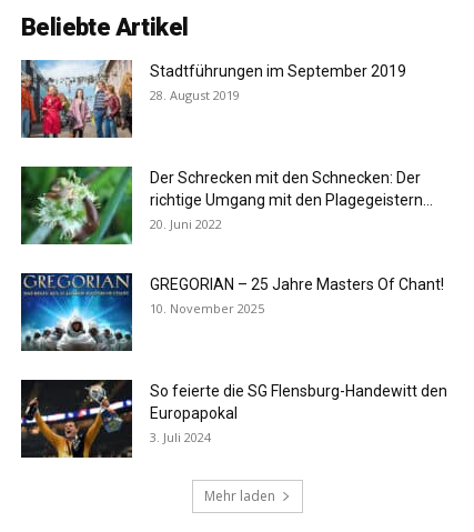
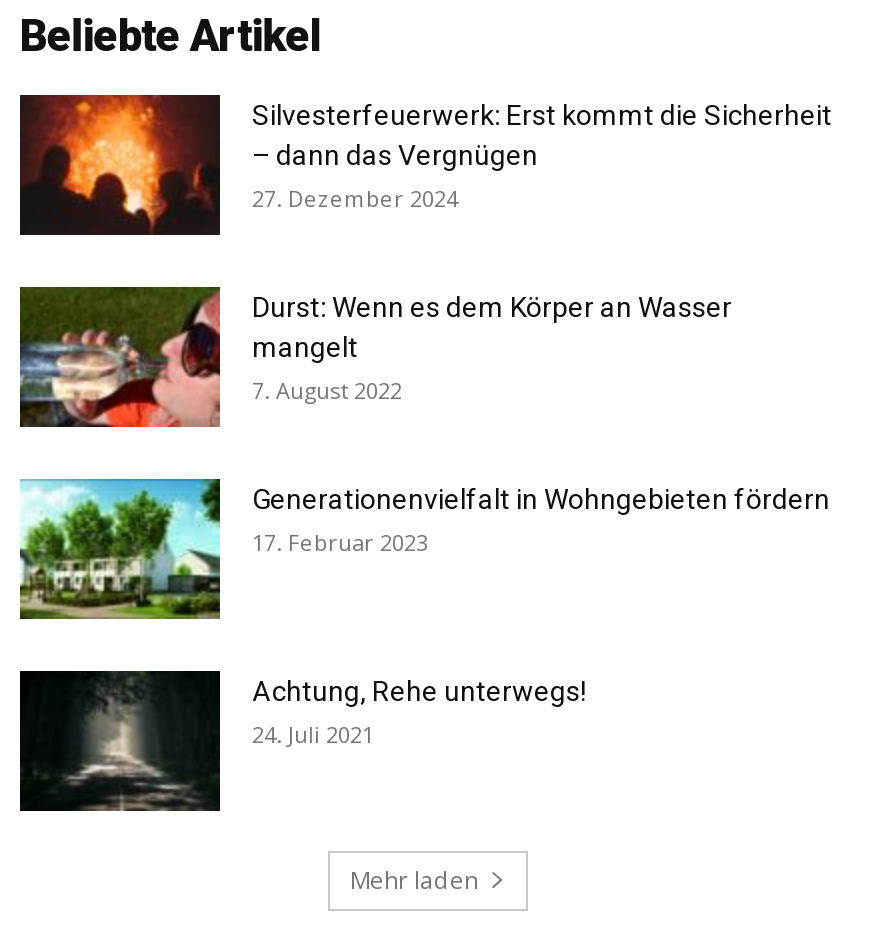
- [image]
- Stadtführungen im September 2019
- 28. August 2019
+ [image]
+ Silvesterfeuerwerk: Erst kommt die Sicherheit
+ – dann das Vergnügen
+ 27. Dezember 2024

- [image]
- Der Schrecken mit den Schnecken: Der
- richtige Umgang mit den Plagegeistern...
- 20. Juni 2022
+ [image]
+ Durst: Wenn es dem Körper an Wasser
+ mangelt
+ 7. August 2022

- [image]
- GREGORIAN – 25 Jahre Masters Of Chant!
- 10. November 2025
+ [image]
+ Generationenvielfalt in Wohngebieten fördern
+ 17. Februar 2023

- [image]
- So feierte die SG Flensburg-Handewitt den
- Europapokal
- 3. Juli 2024
+ [image]
+ Achtung, Rehe unterwegs!
+ 24. Juli 2021
